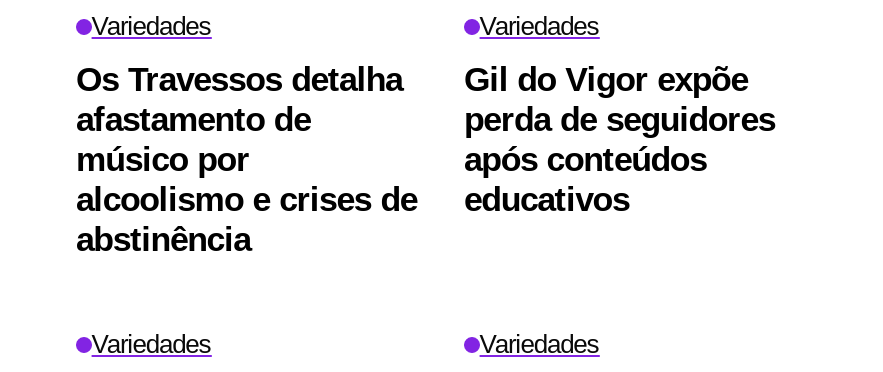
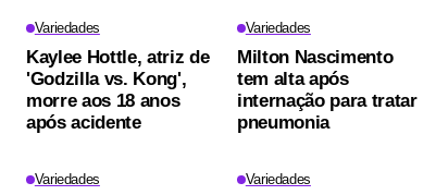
- Os Travessos detalha
- afastamento de
- músico por
- alcoolismo e crises de
- abstinência
+ Kaylee Hottle, atriz de
+ 'Godzilla vs. Kong',
+ morre aos 18 anos
+ após acidente

- Gil do Vigor expõe
- perda de seguidores
- após conteúdos
- educativos
+ Milton Nascimento
+ tem alta após
+ internação para tratar
+ pneumonia
